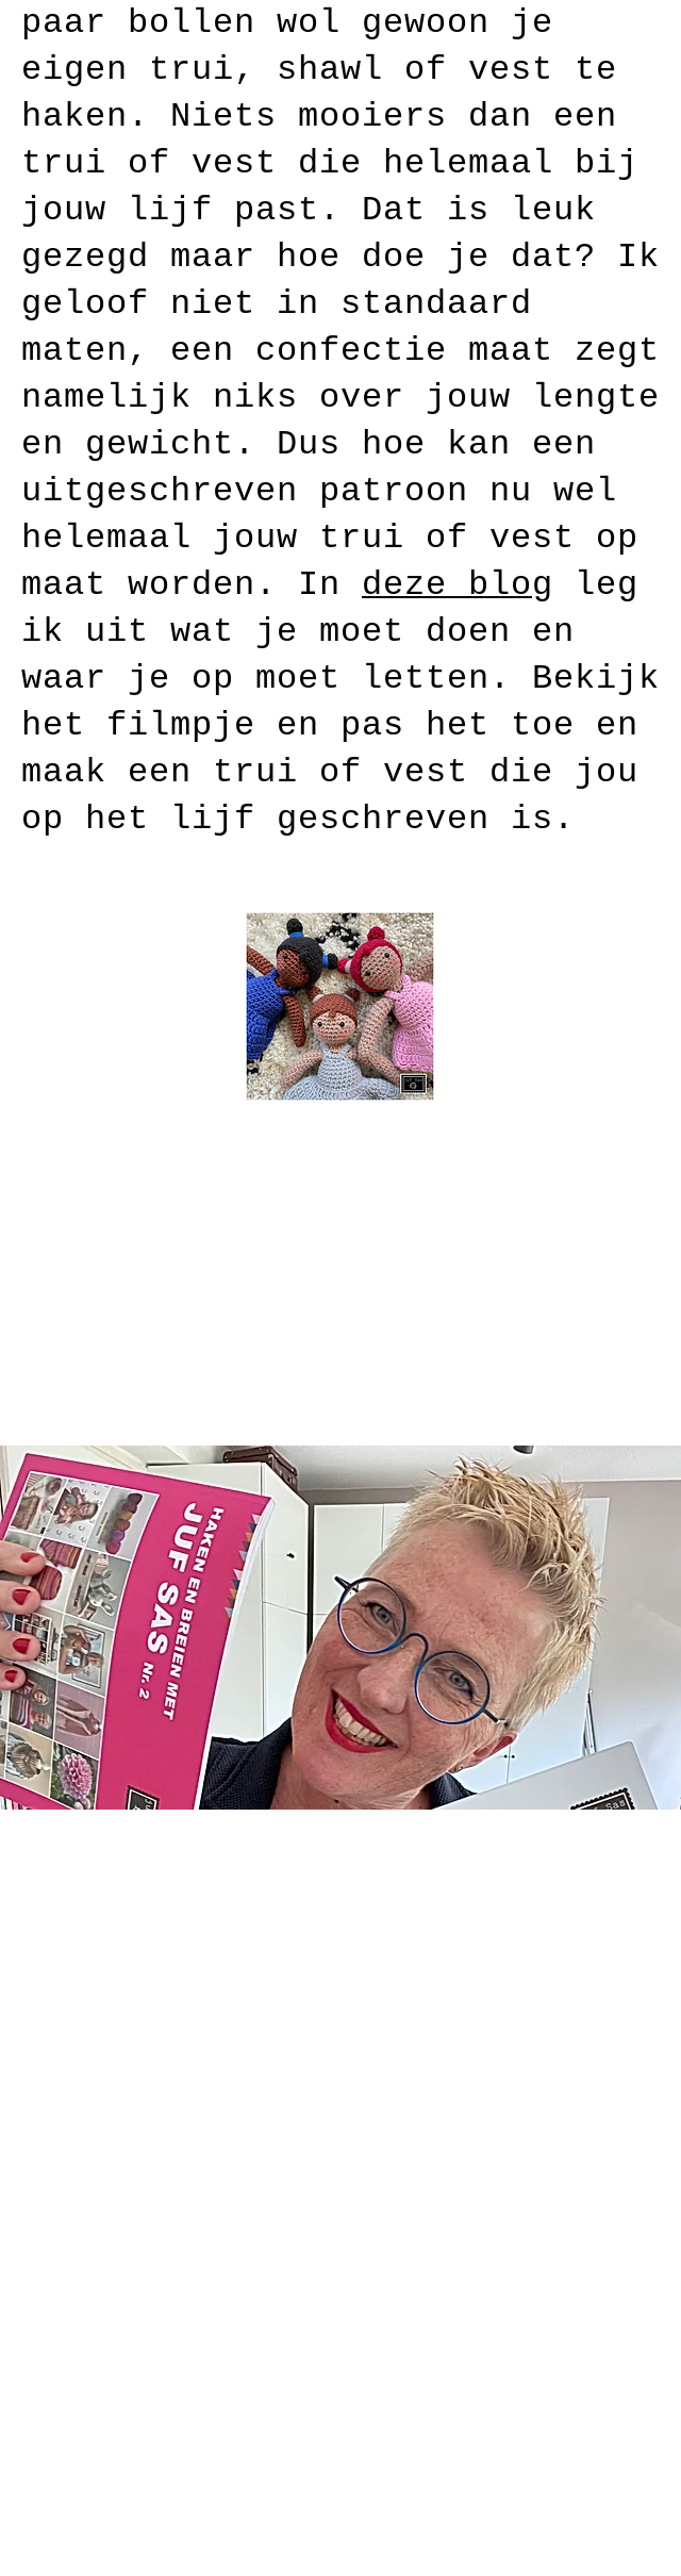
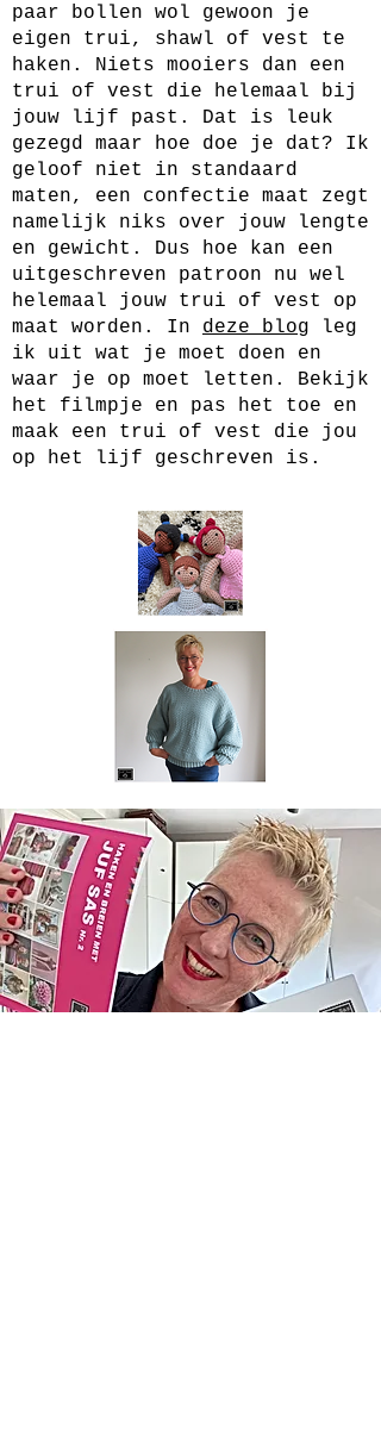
+ [image]
